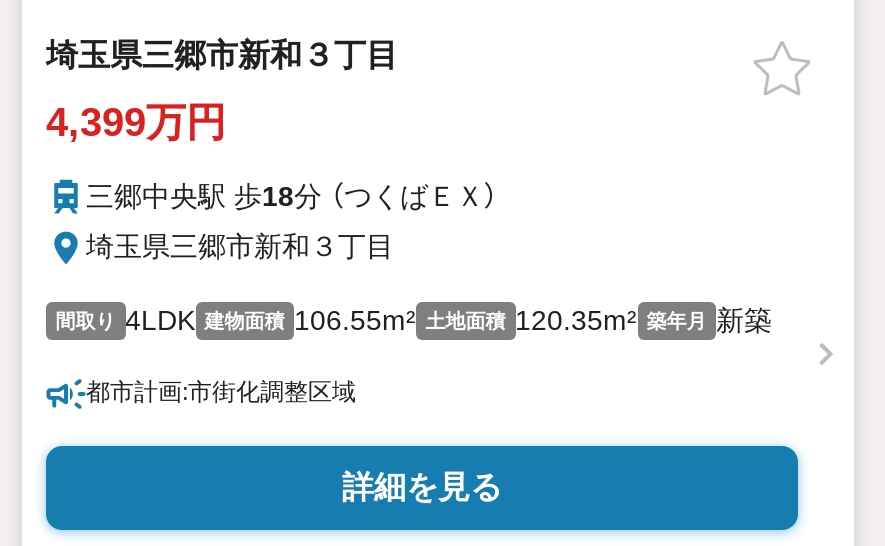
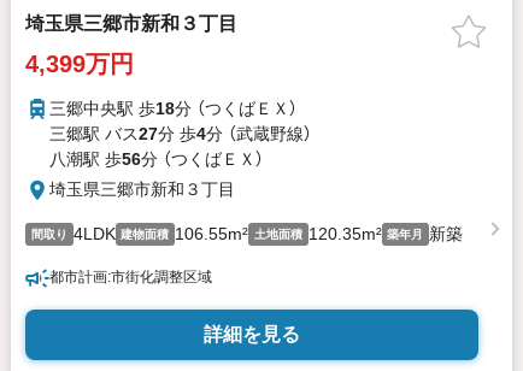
+ 三郷駅 バス27分 歩4分 （武蔵野線）
+ 八潮駅 歩56分 （つくばＥＸ）
